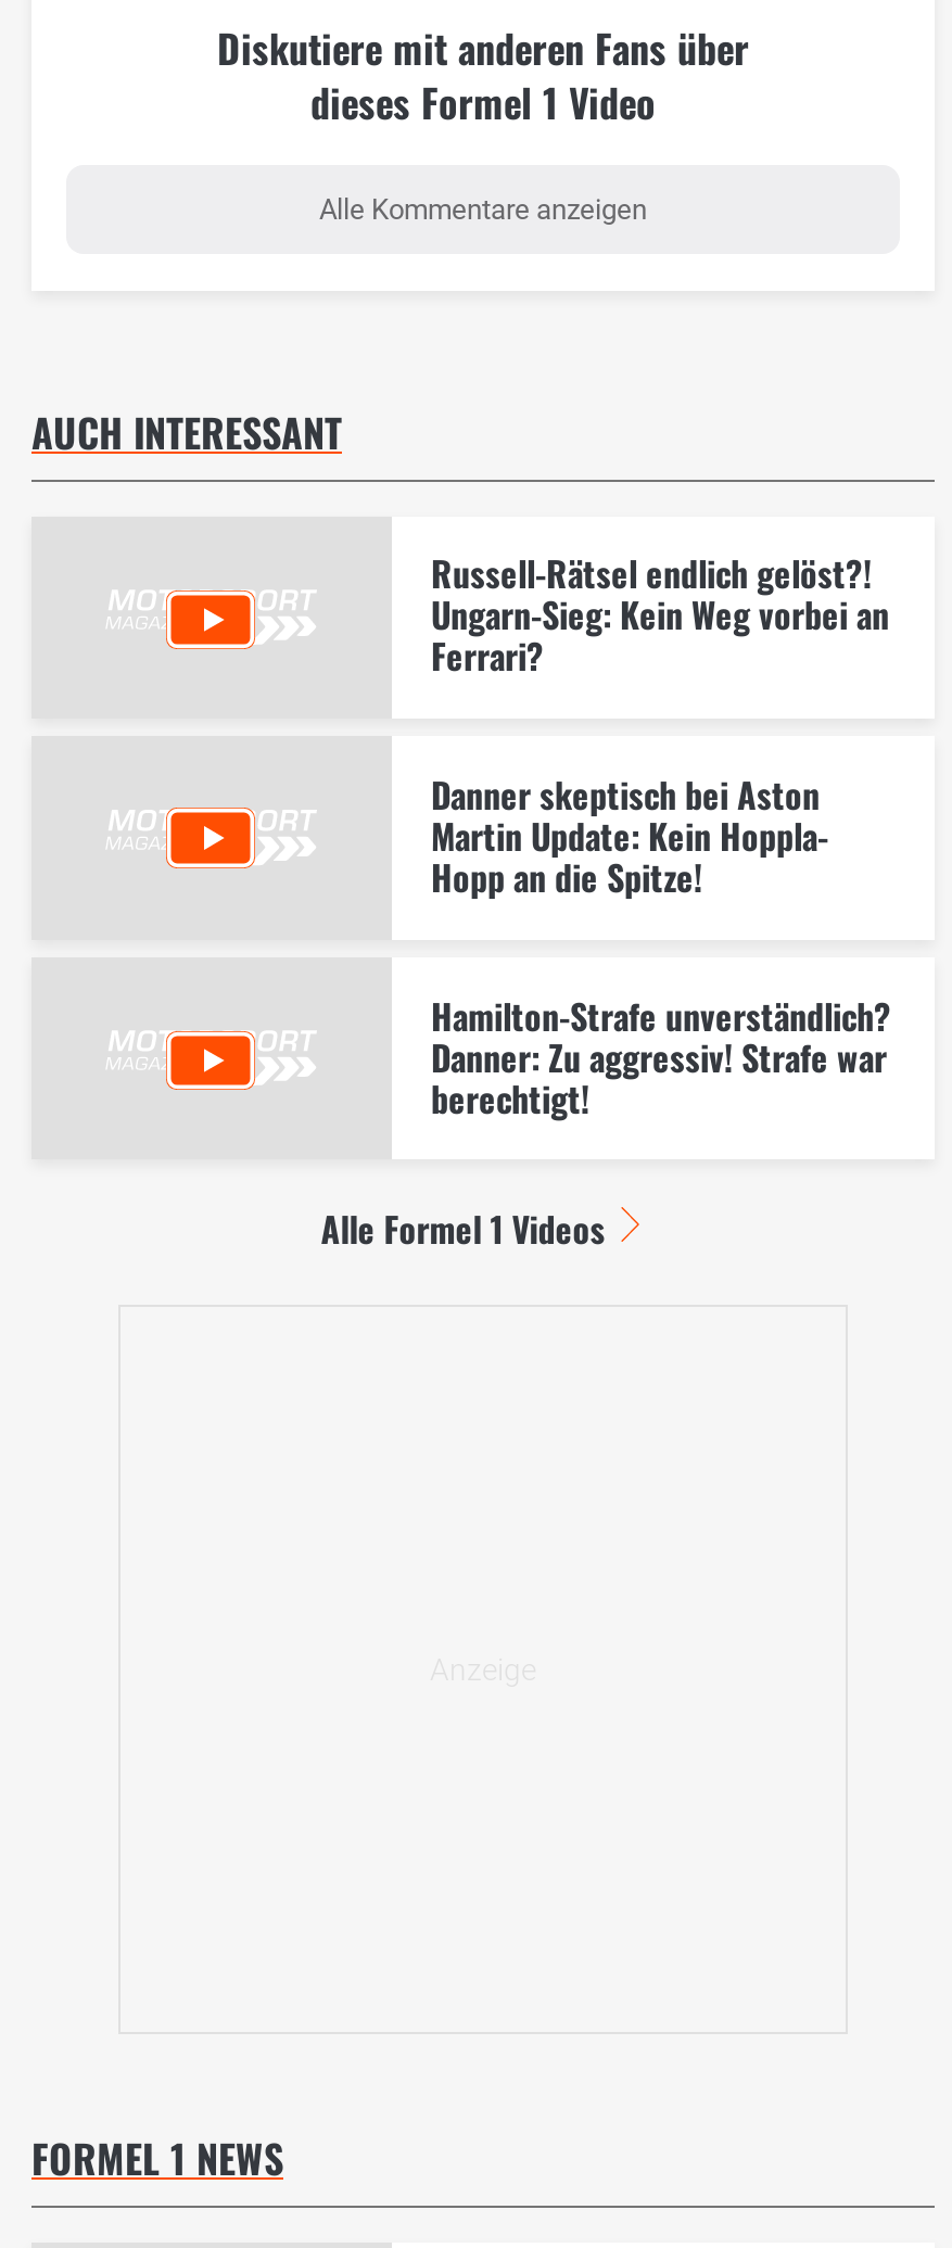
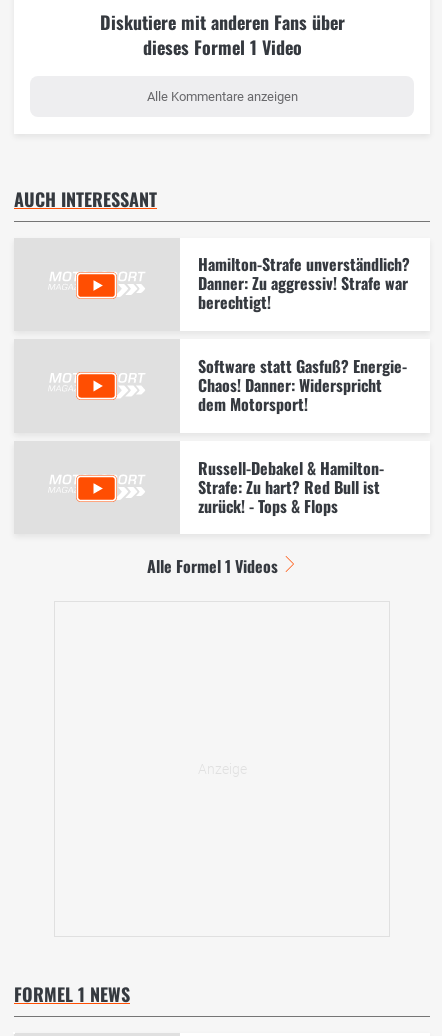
- Russell-Rätsel endlich gelöst?!
- Ungarn-Sieg: Kein Weg vorbei an
- Ferrari?
- Danner skeptisch bei Aston
- Martin Update: Kein Hoppla-
- Hopp an die Spitze!

moved up: Hamilton-Strafe unverständlich? | Danner: Zu aggressiv! Strafe war | berechtigt!

+ Software statt Gasfuß? Energie-
+ Chaos! Danner: Widerspricht
+ dem Motorsport!
+ Russell-Debakel & Hamilton-
+ Strafe: Zu hart? Red Bull ist
+ zurück! - Tops & Flops
